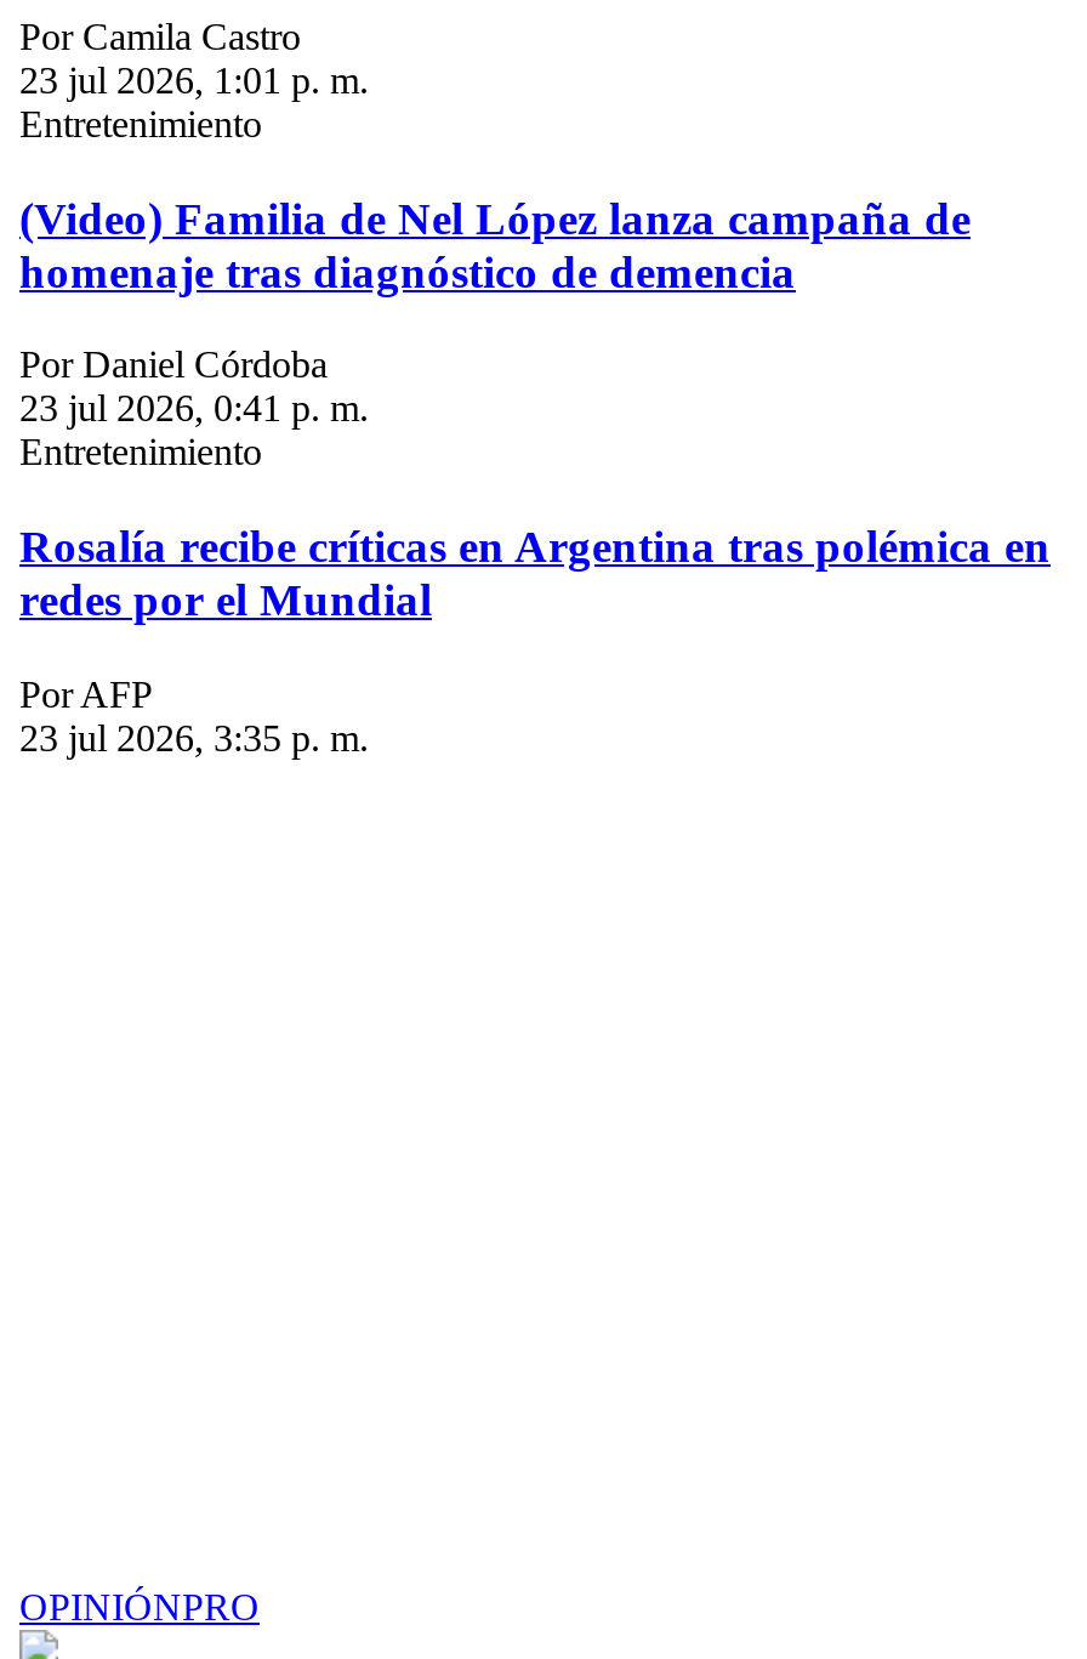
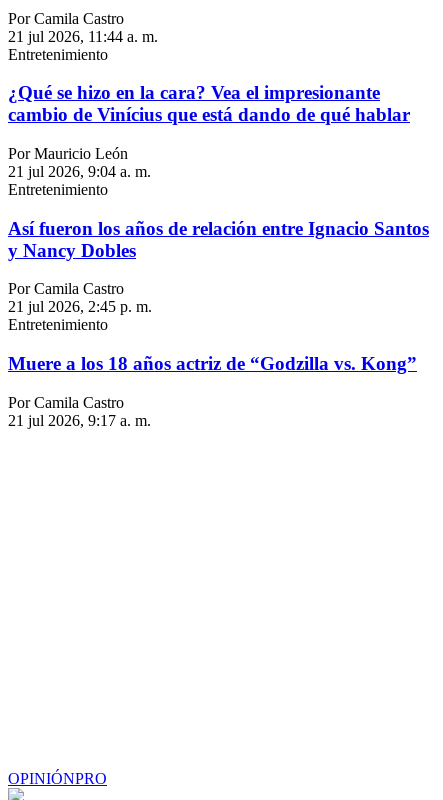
- 23 jul 2026, 1:01 p. m.
+ 21 jul 2026, 11:44 a. m.

- (Video) Familia de Nel López lanza campaña de
- homenaje tras diagnóstico de demencia
+ ¿Qué se hizo en la cara? Vea el impresionante
+ cambio de Vinícius que está dando de qué hablar

- Por Daniel Córdoba
- 23 jul 2026, 0:41 p. m.
+ Por Mauricio León
+ 21 jul 2026, 9:04 a. m.

- Rosalía recibe críticas en Argentina tras polémica en
- redes por el Mundial
- Por AFP
- 23 jul 2026, 3:35 p. m.
+ Así fueron los años de relación entre Ignacio Santos
+ y Nancy Dobles
+ Por Camila Castro
+ 21 jul 2026, 2:45 p. m.
+ Entretenimiento
+ Muere a los 18 años actriz de “Godzilla vs. Kong”
+ Por Camila Castro
+ 21 jul 2026, 9:17 a. m.
